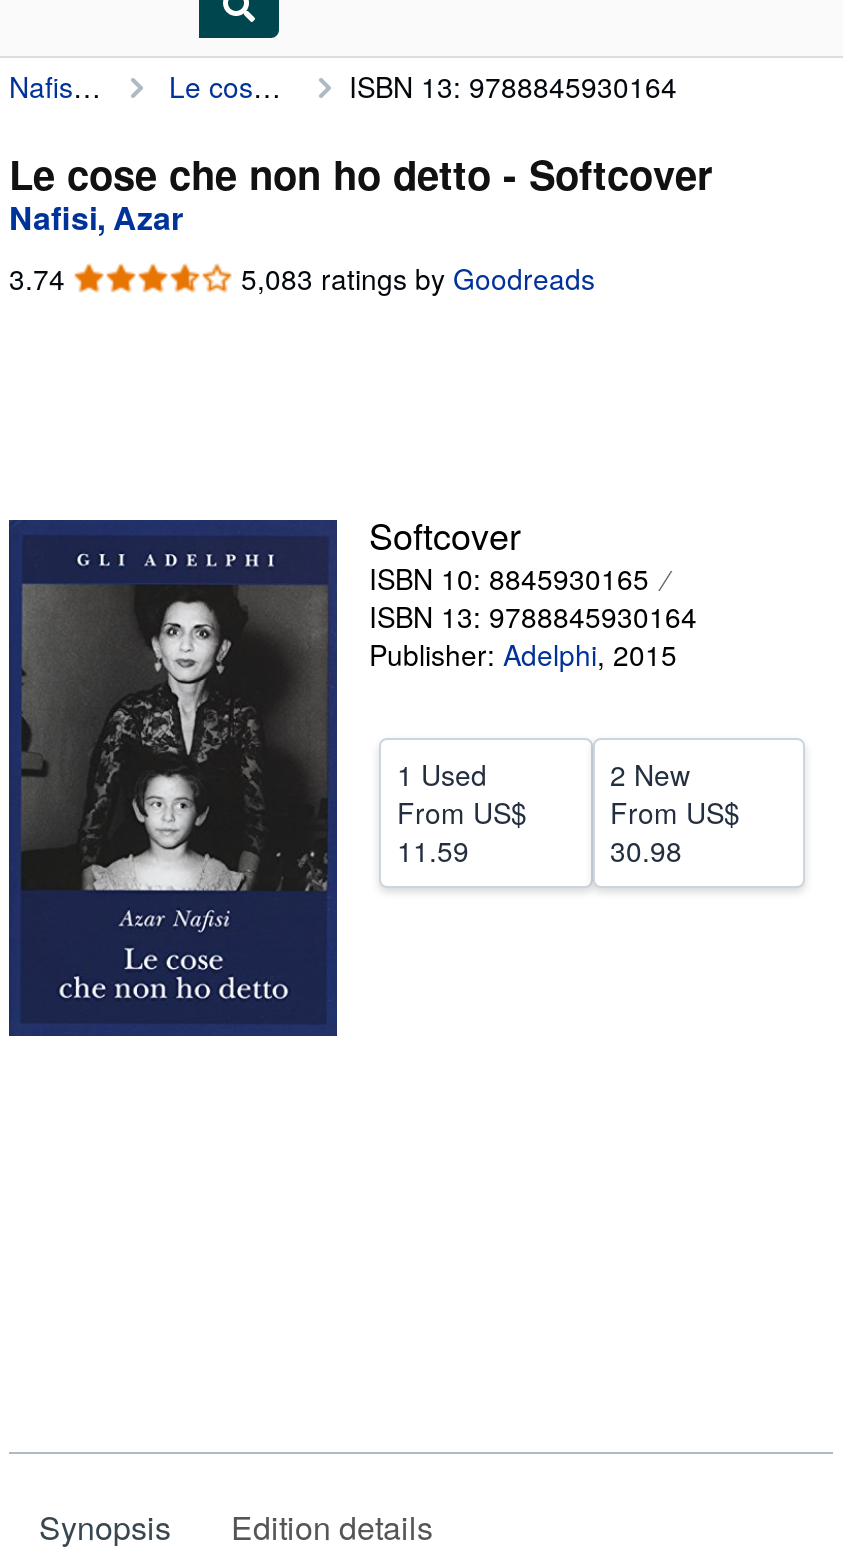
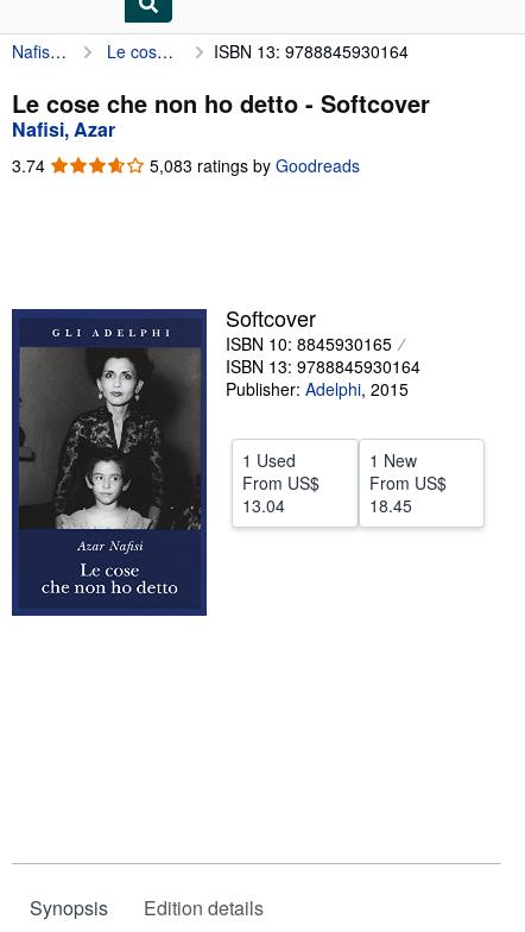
- 2 New
+ 1 New

- 11.59
+ 13.04

- 30.98
+ 18.45
